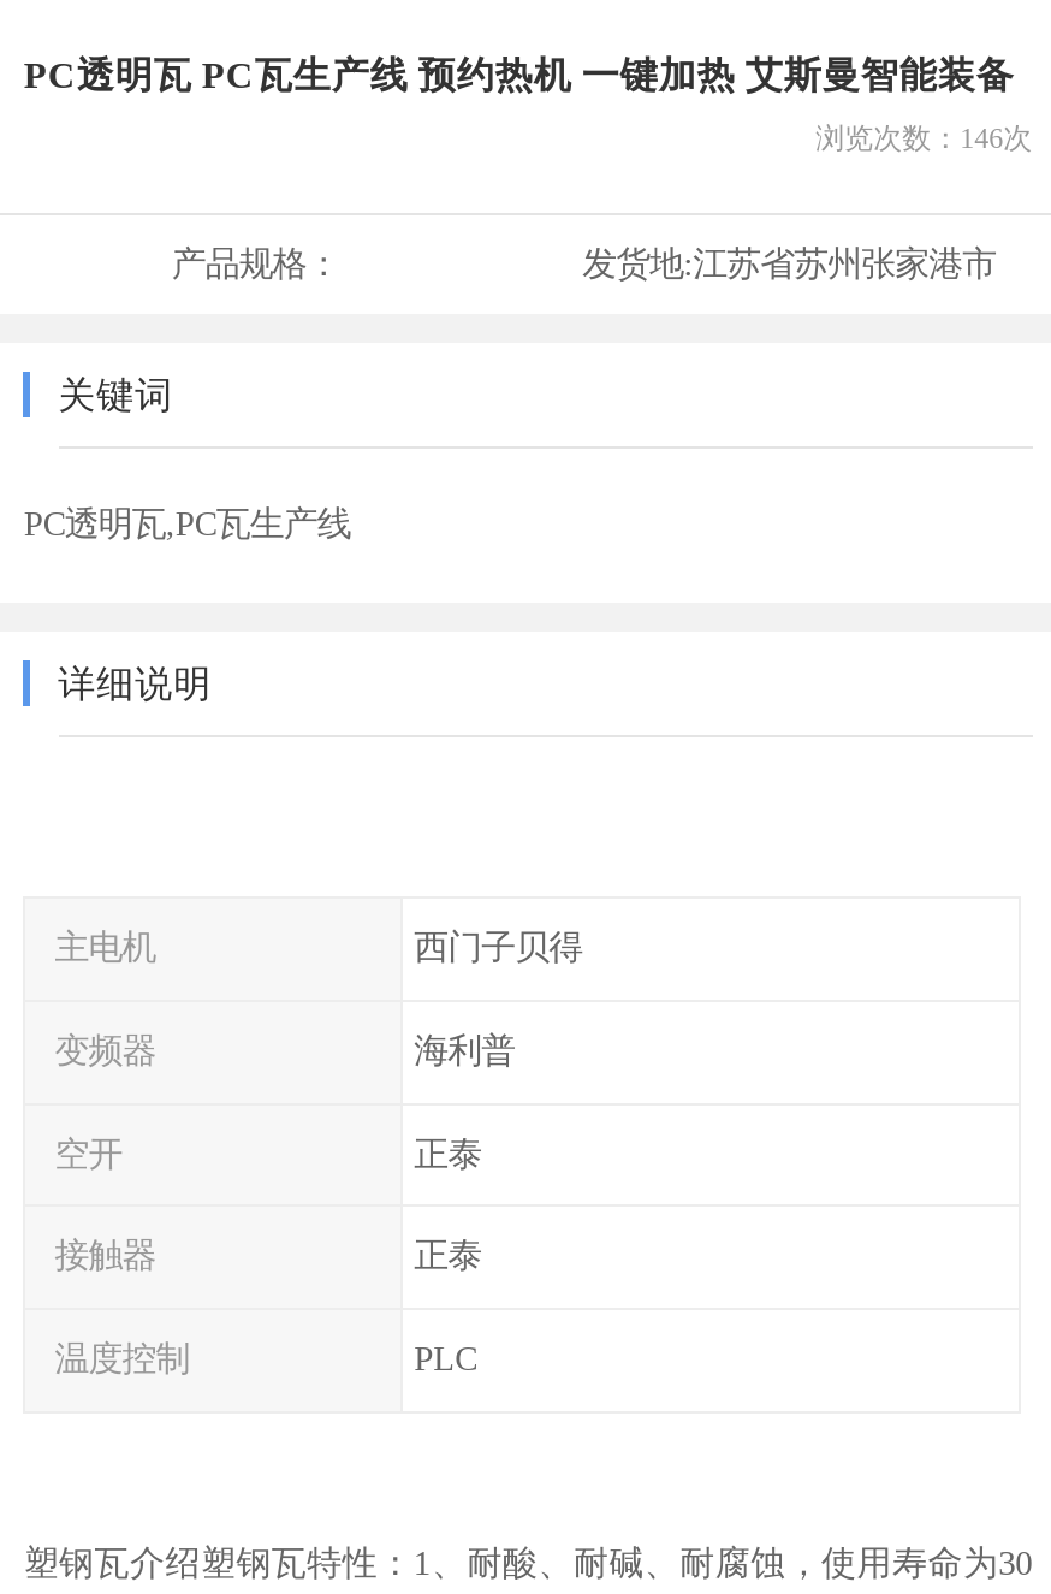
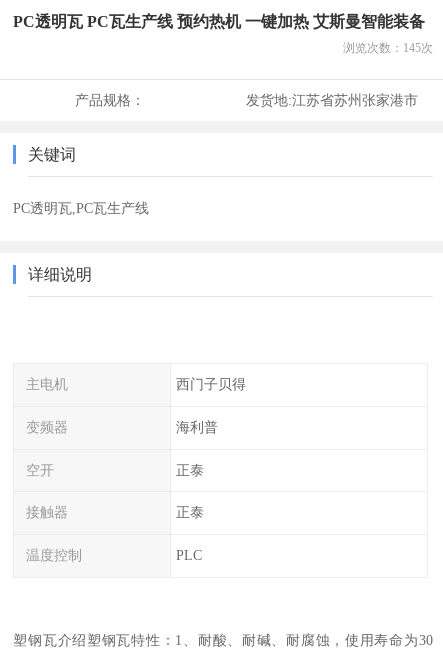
- 浏览次数：146次
+ 浏览次数：145次
